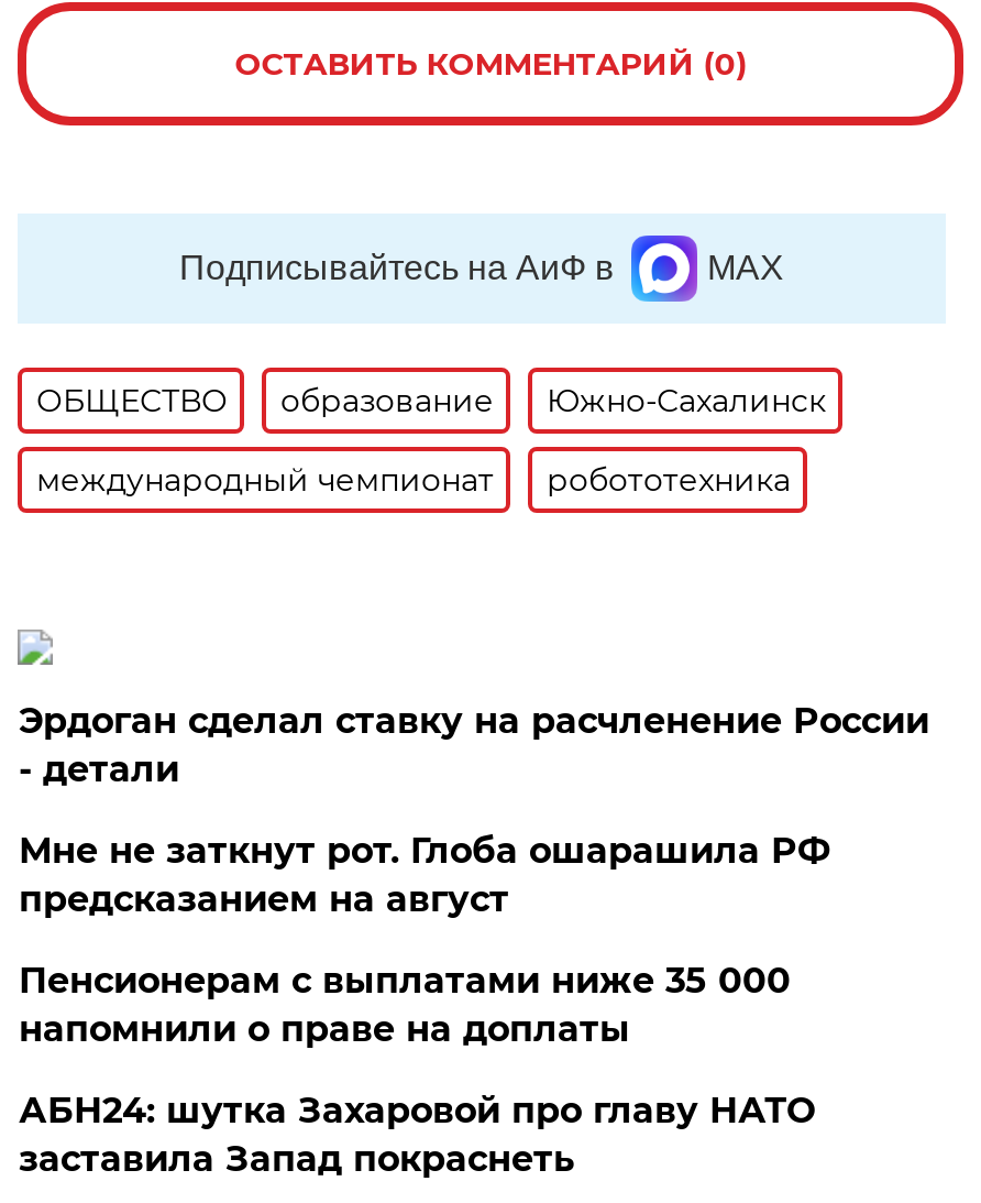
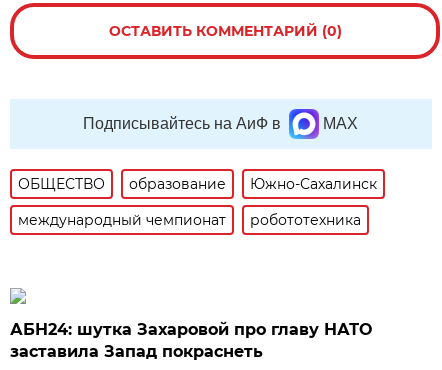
- Эрдоган сделал ставку на расчленение России
- - детали
- Мне не заткнут рот. Глоба ошарашила РФ
- предсказанием на август
- Пенсионерам с выплатами ниже 35 000
- напомнили о праве на доплаты
